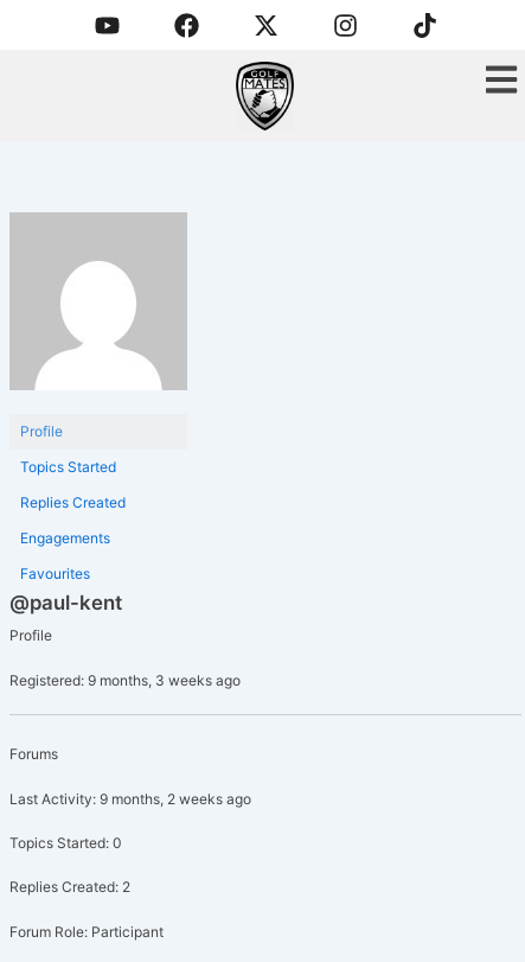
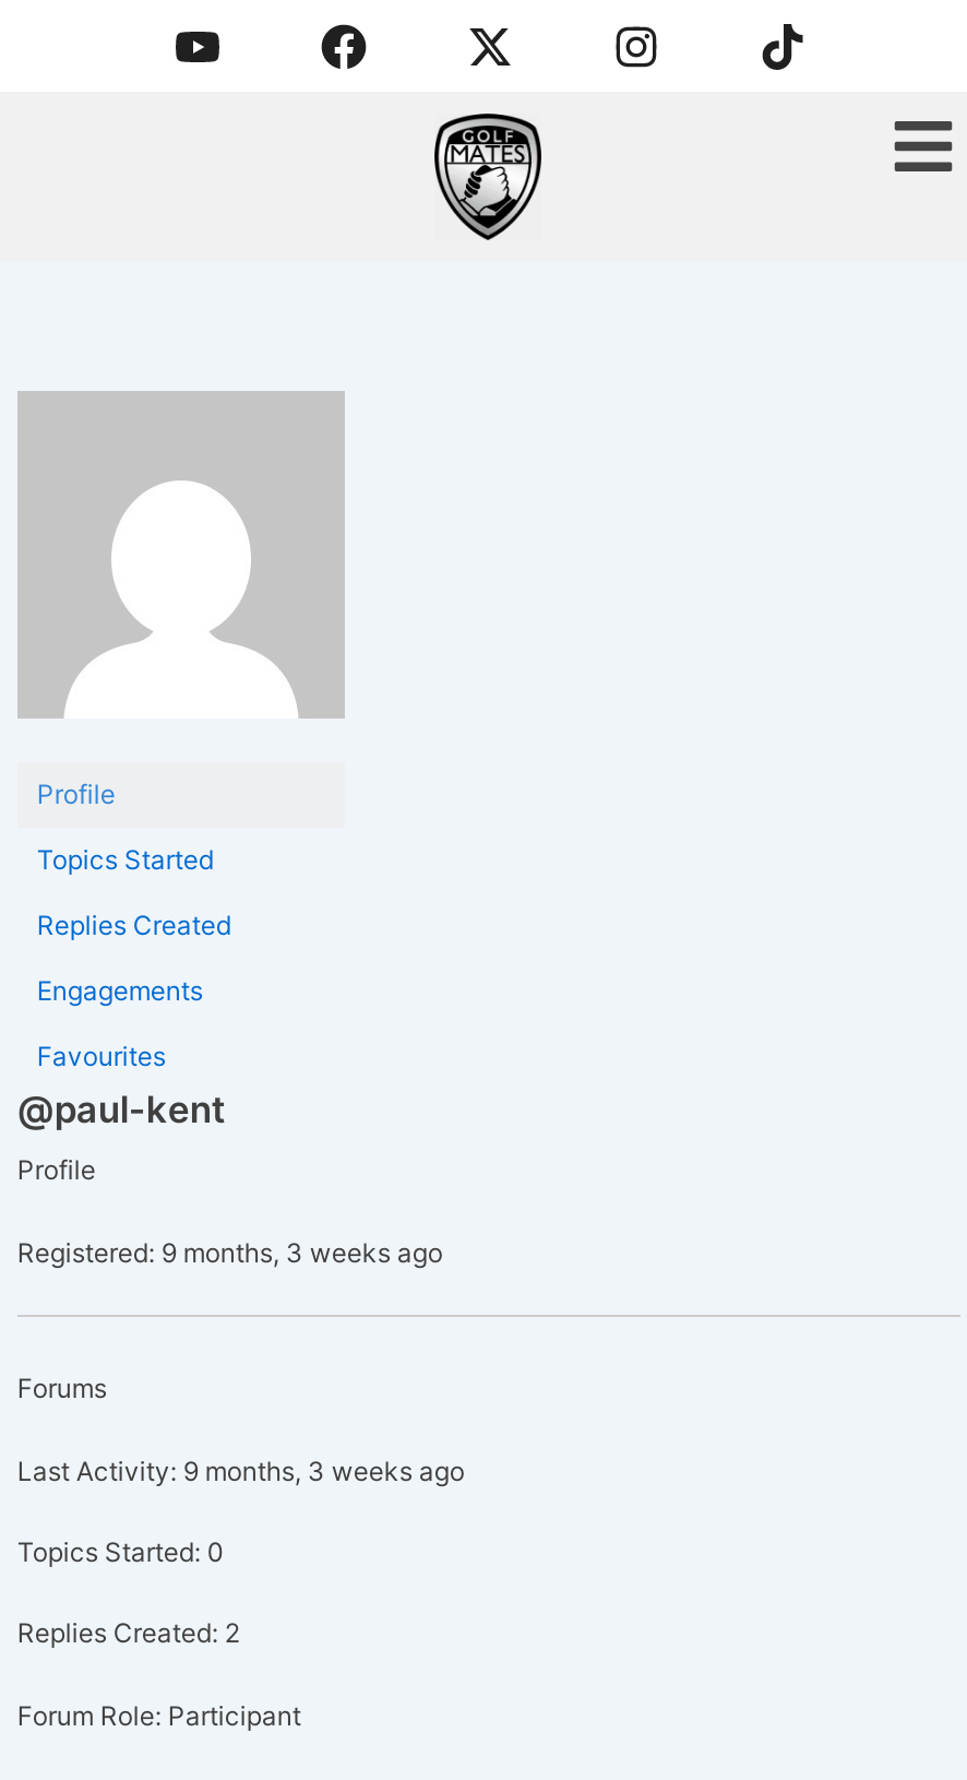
- Last Activity: 9 months, 2 weeks ago
+ Last Activity: 9 months, 3 weeks ago
